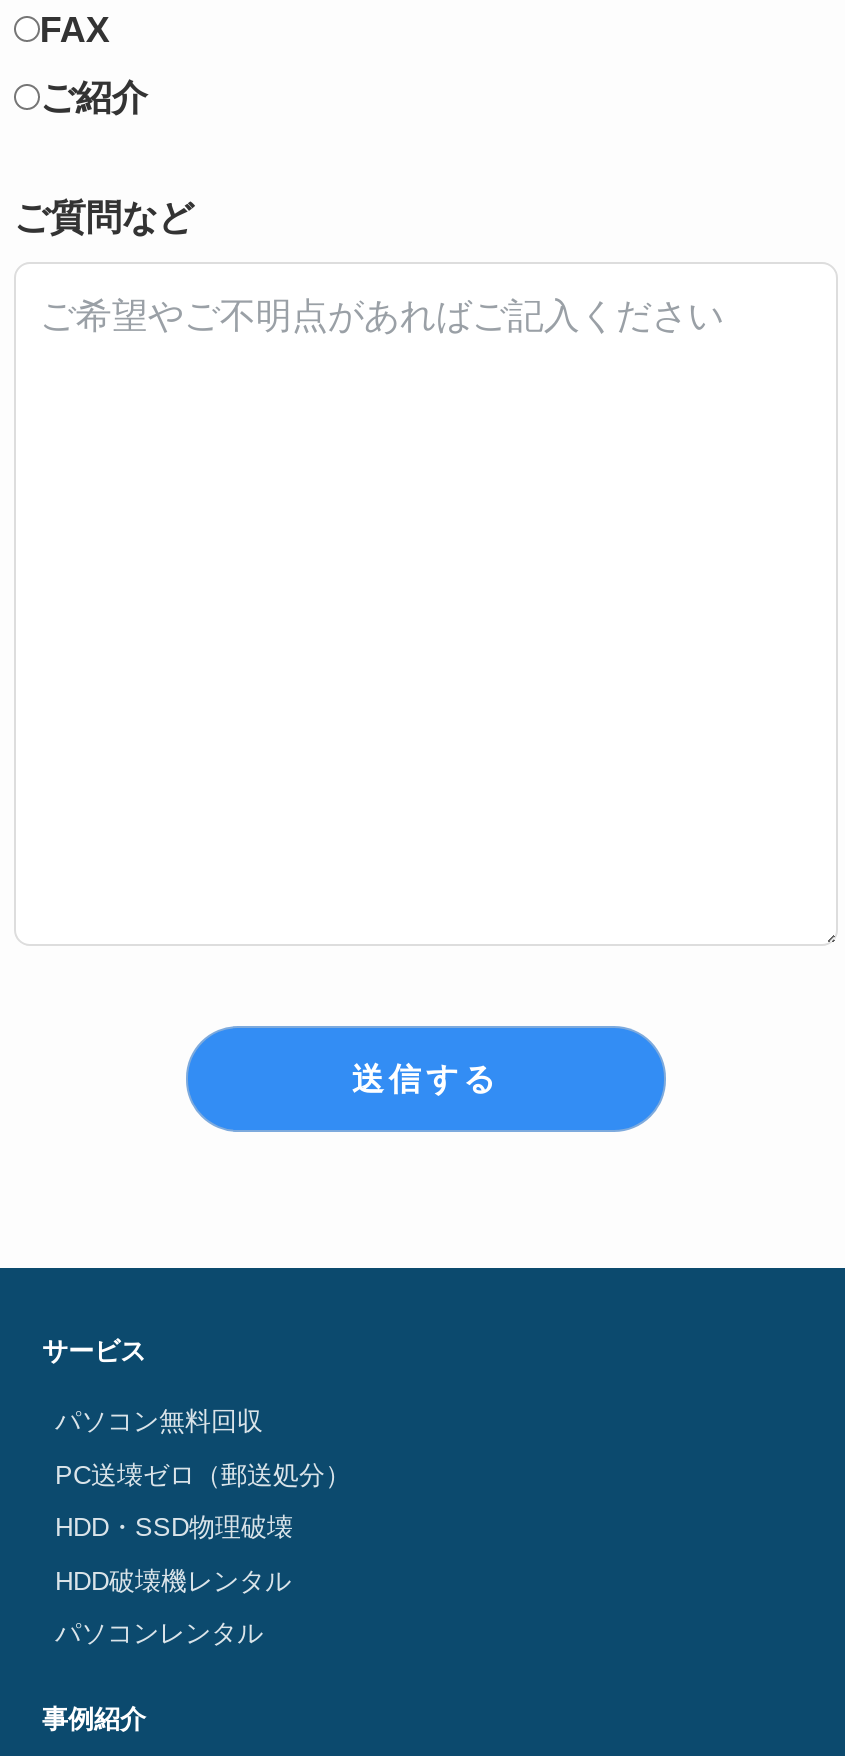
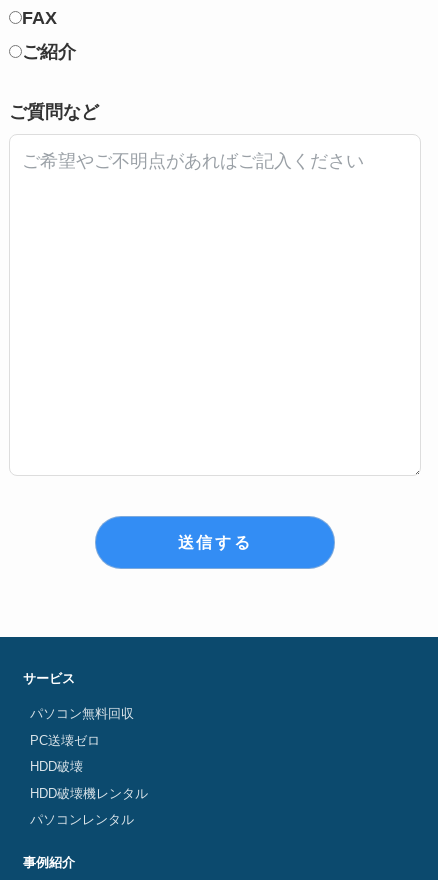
- PC送壊ゼロ（郵送処分）
+ PC送壊ゼロ

- HDD・SSD物理破壊
+ HDD破壊
